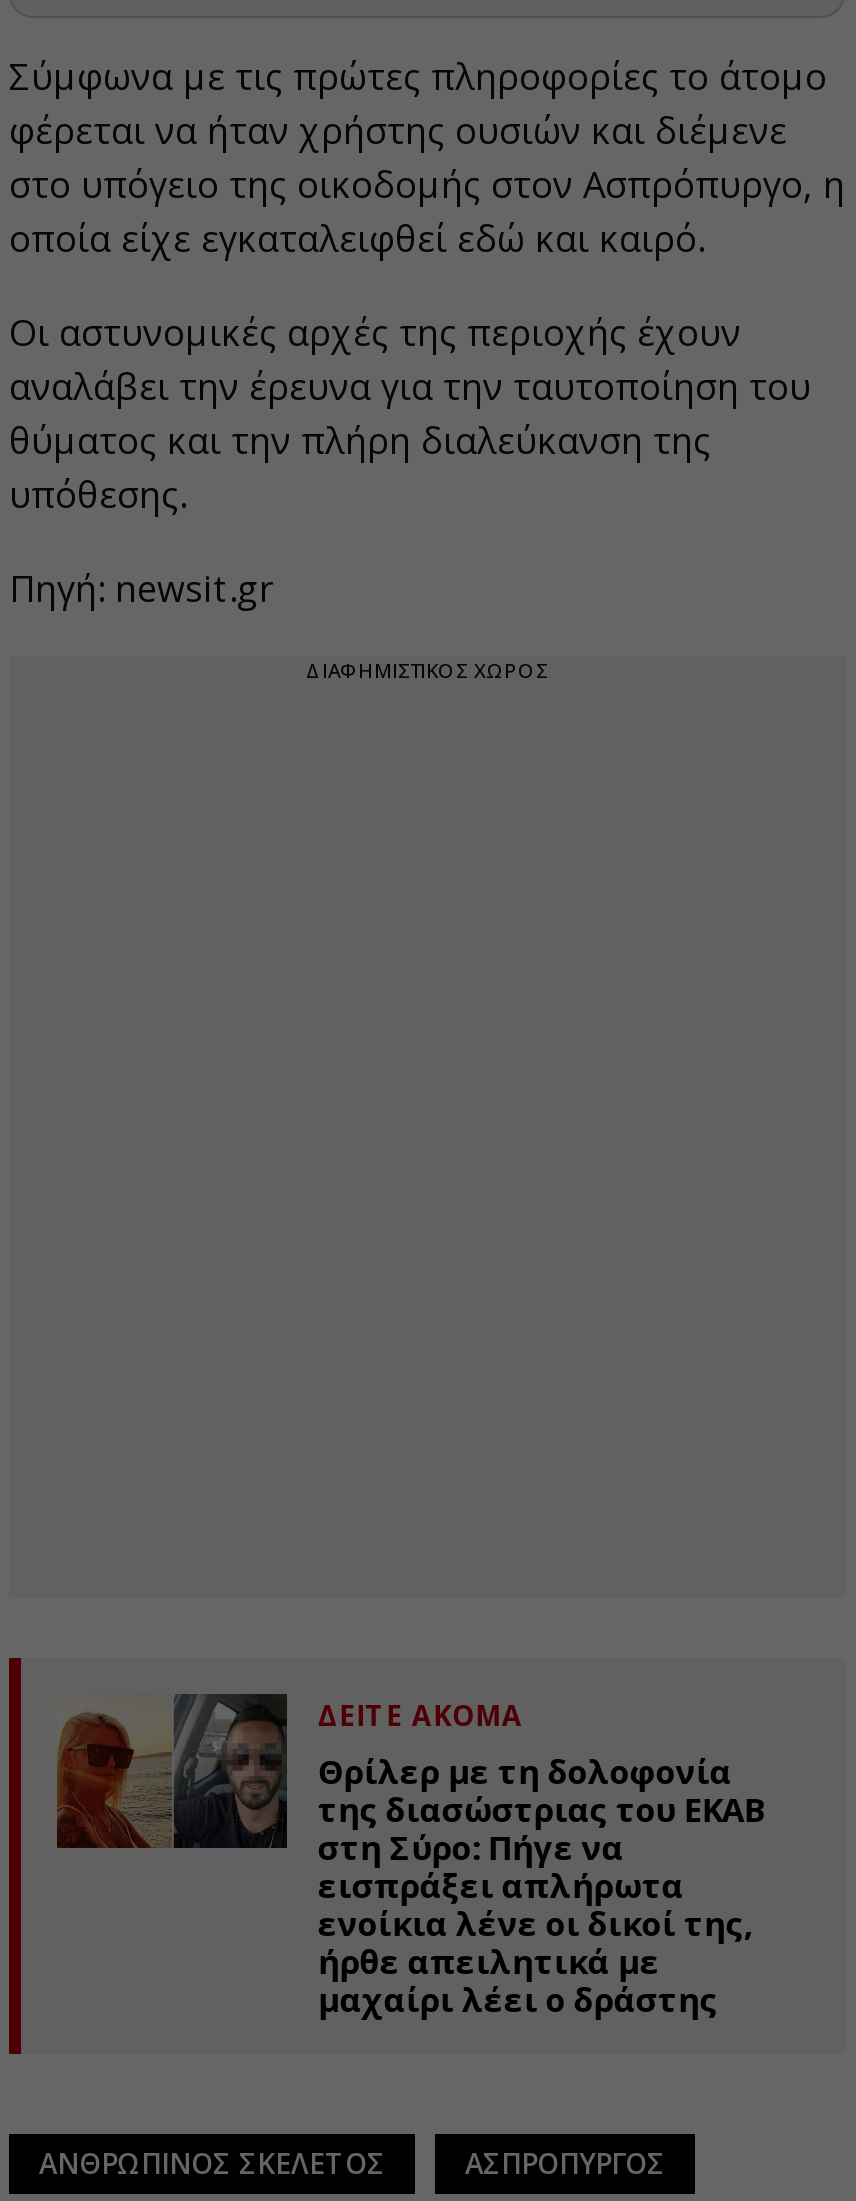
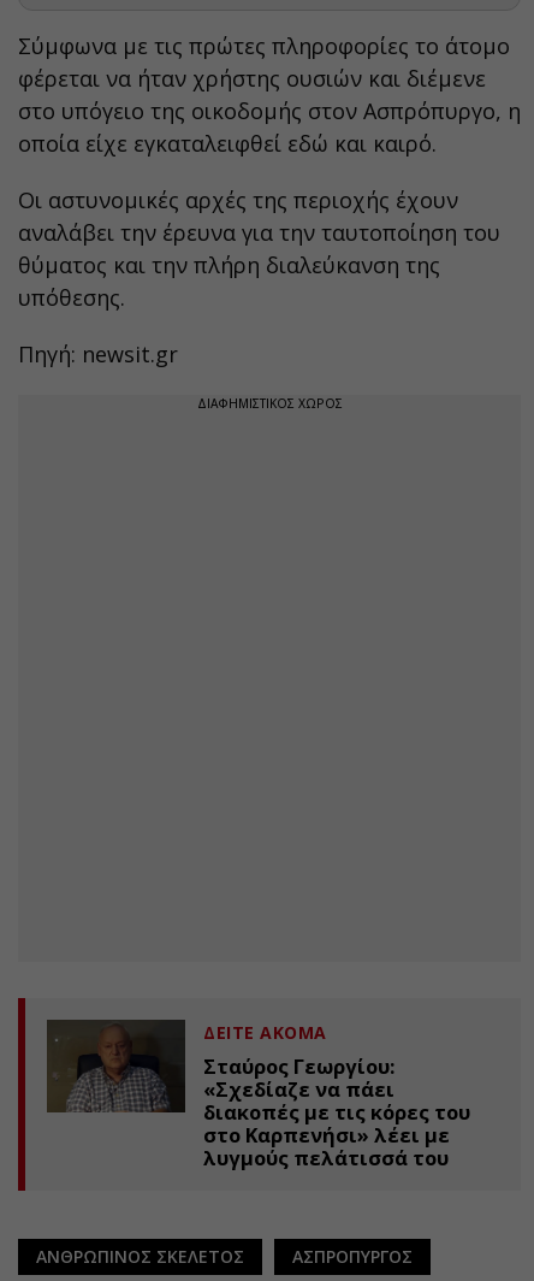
- [image]
- Θρίλερ με τη δολοφονία
- της διασώστριας του ΕΚΑΒ
- στη Σύρο: Πήγε να
- εισπράξει απλήρωτα
- ενοίκια λένε οι δικοί της,
- ήρθε απειλητικά με
- μαχαίρι λέει ο δράστης
+ [image]
+ Σταύρος Γεωργίου:
+ «Σχεδίαζε να πάει
+ διακοπές με τις κόρες του
+ στο Καρπενήσι» λέει με
+ λυγμούς πελάτισσά του
